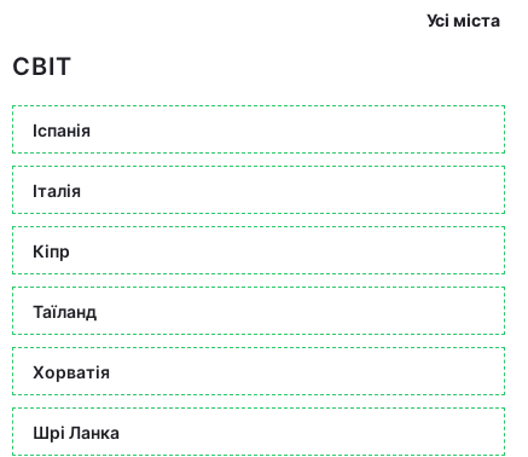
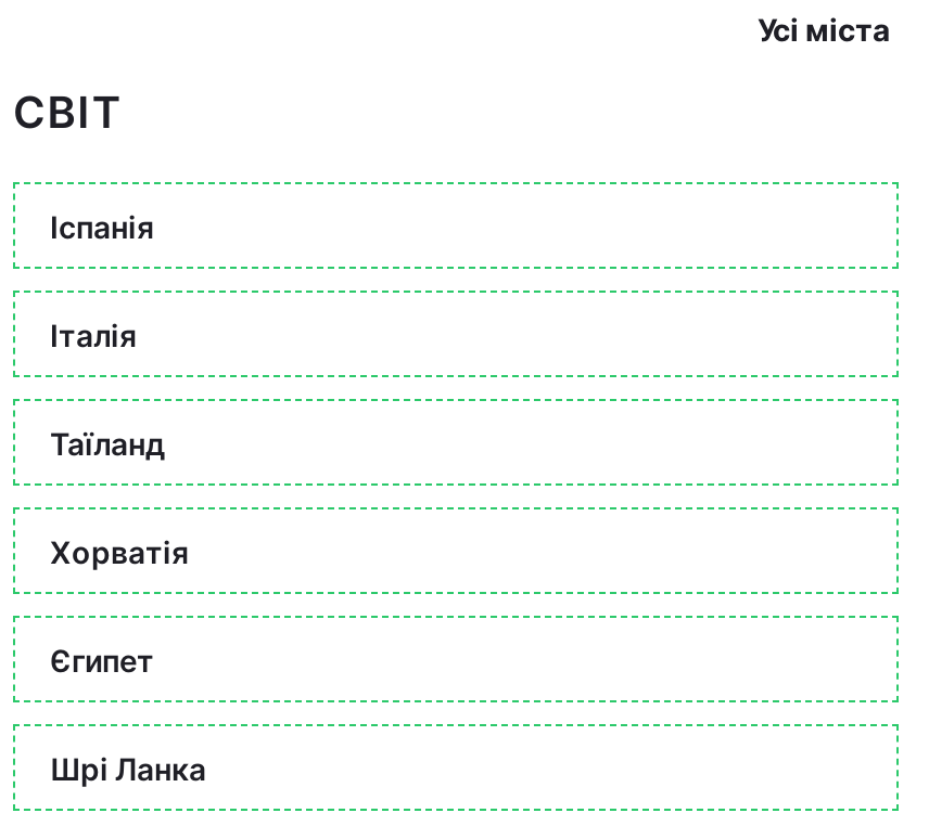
- Кіпр

moved up: Таїланд | Хорватія

+ Єгипет
